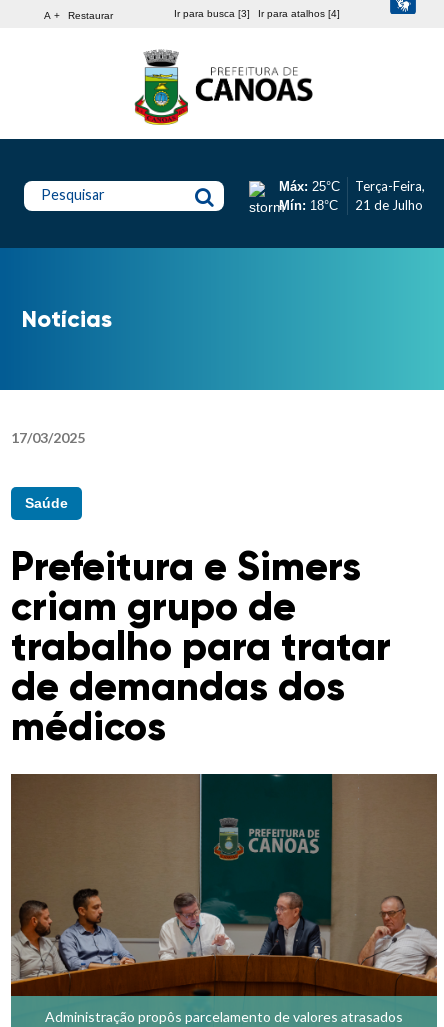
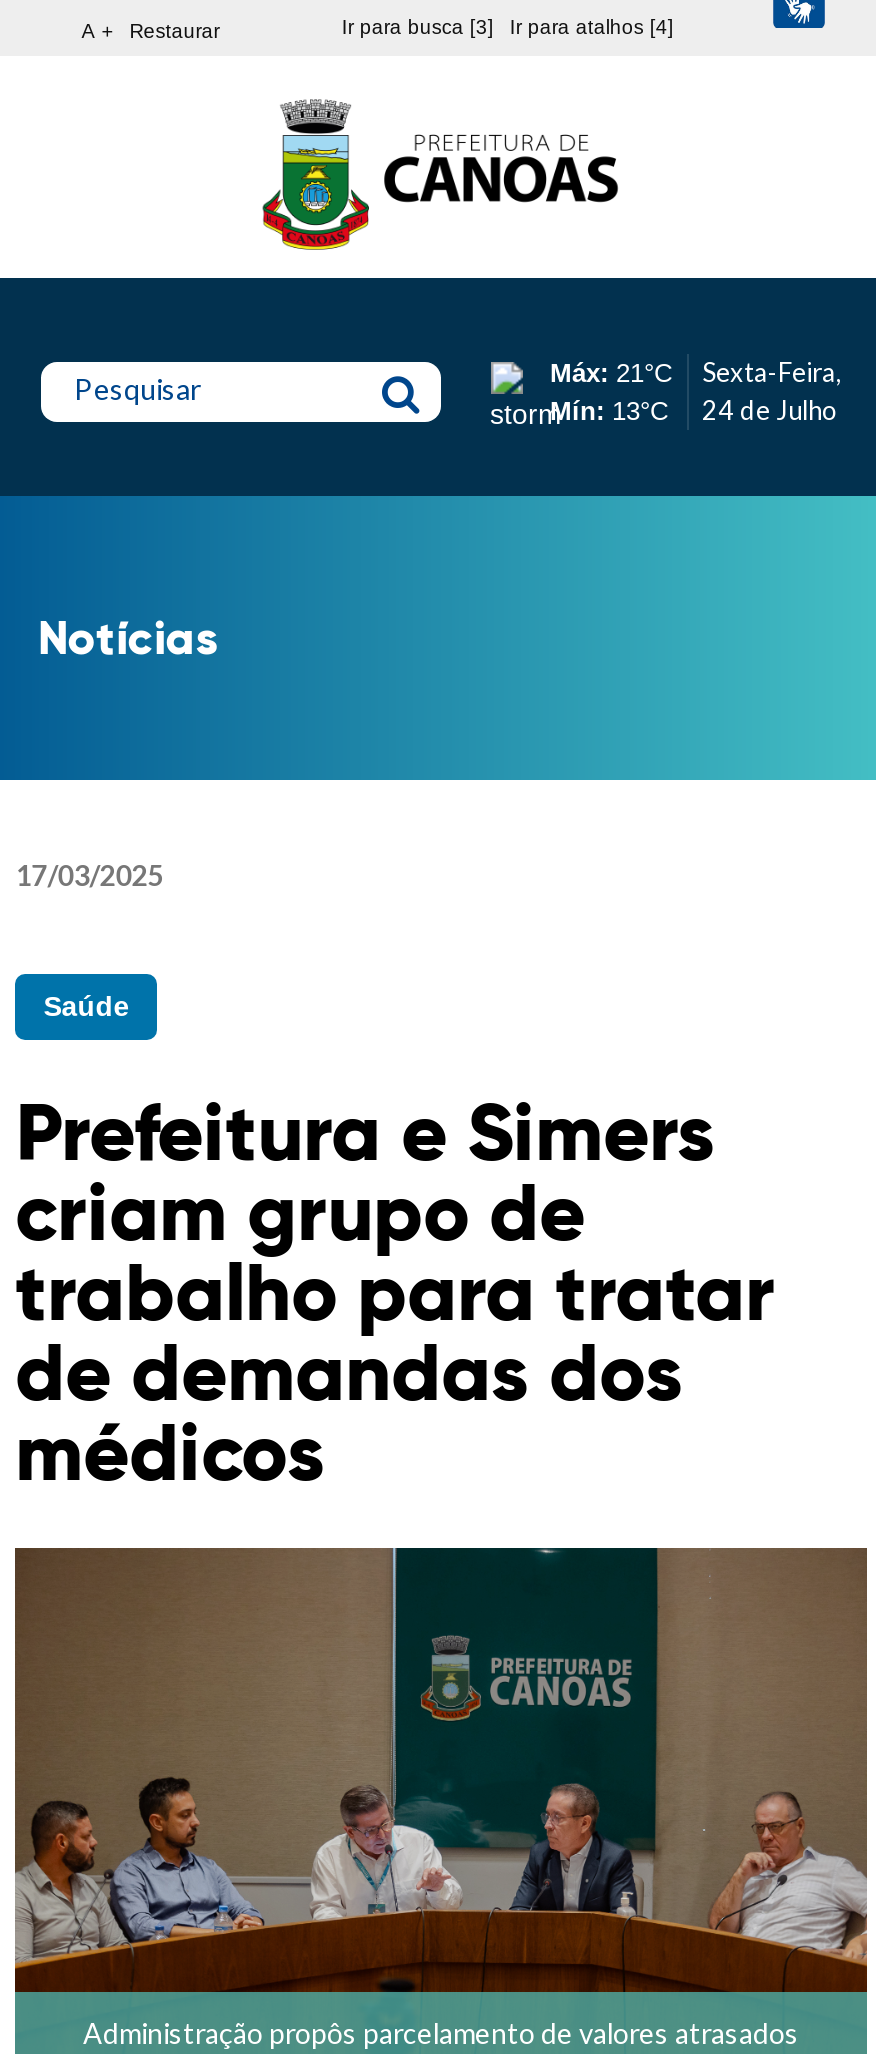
- Máx: 25°C
- Mín: 18°C
+ Máx: 21°C
+ Mín: 13°C

- Terça-Feira,
- 21 de Julho
+ Sexta-Feira,
+ 24 de Julho
